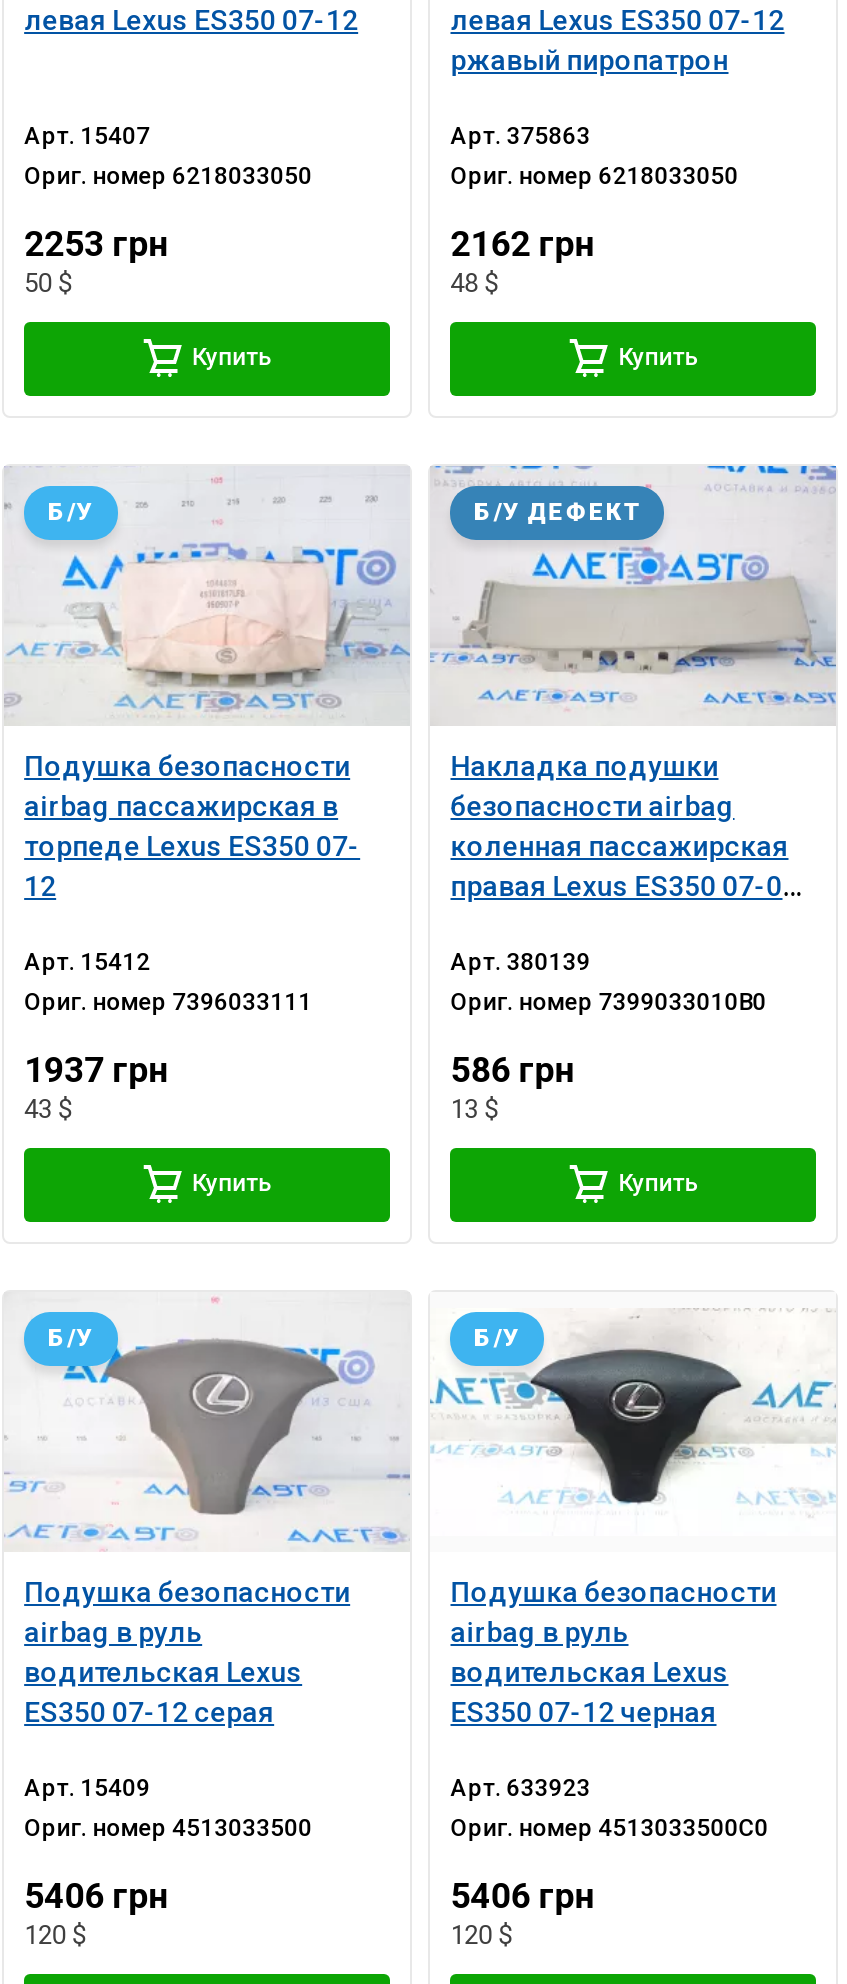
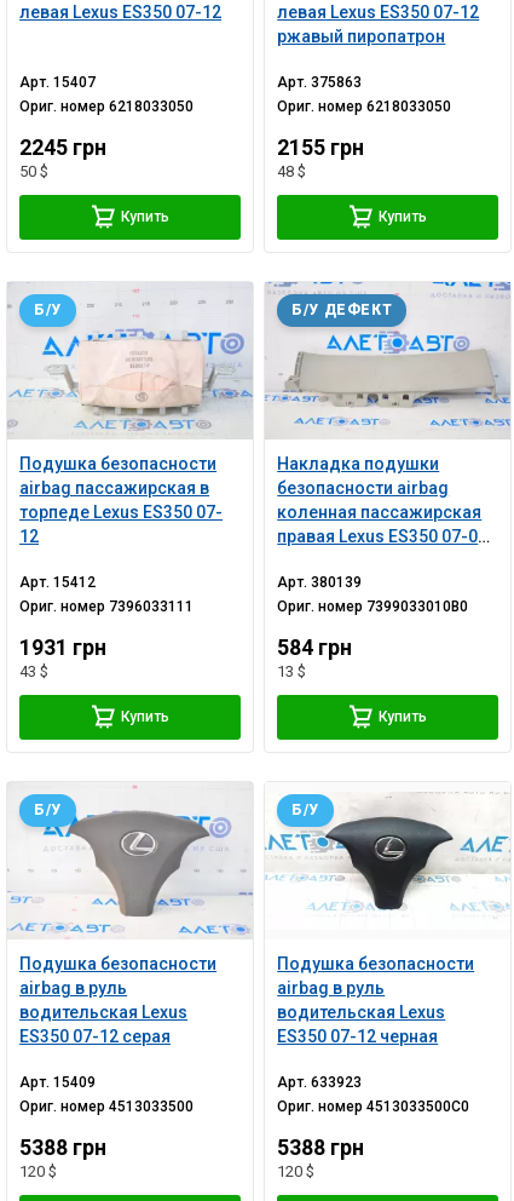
- 2253 грн
+ 2245 грн

- 2162 грн
+ 2155 грн

- 1937 грн
+ 1931 грн

- 586 грн
+ 584 грн

- 5406 грн
+ 5388 грн

- 5406 грн
+ 5388 грн
